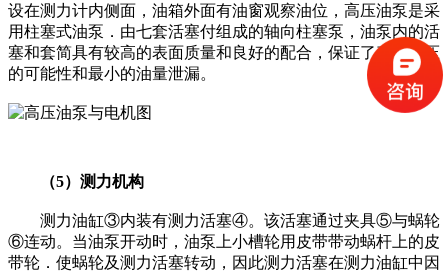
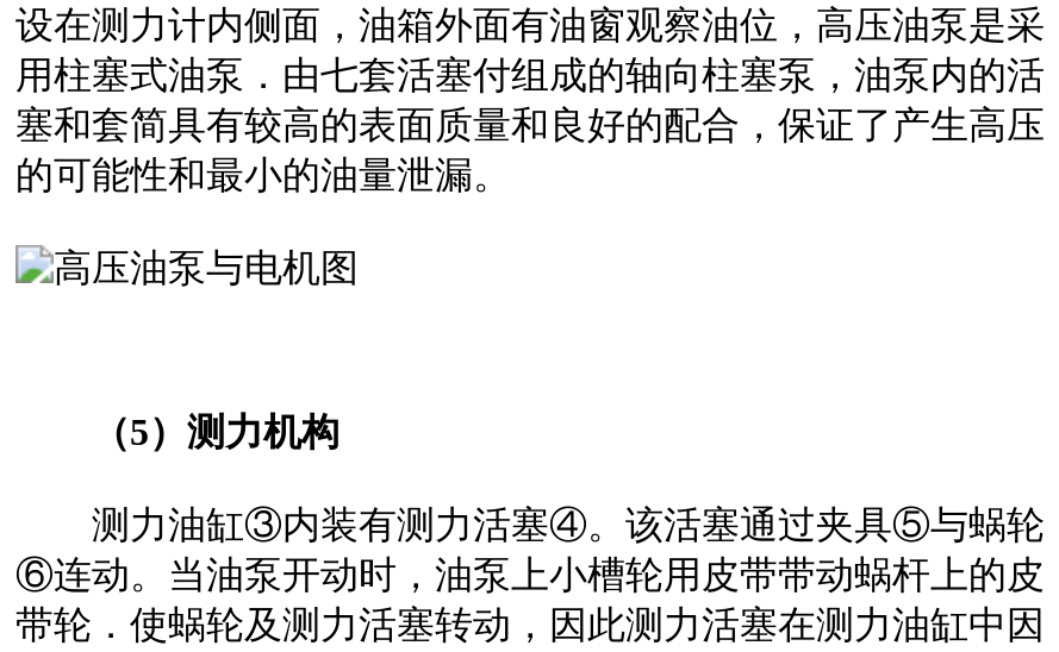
- [image]
